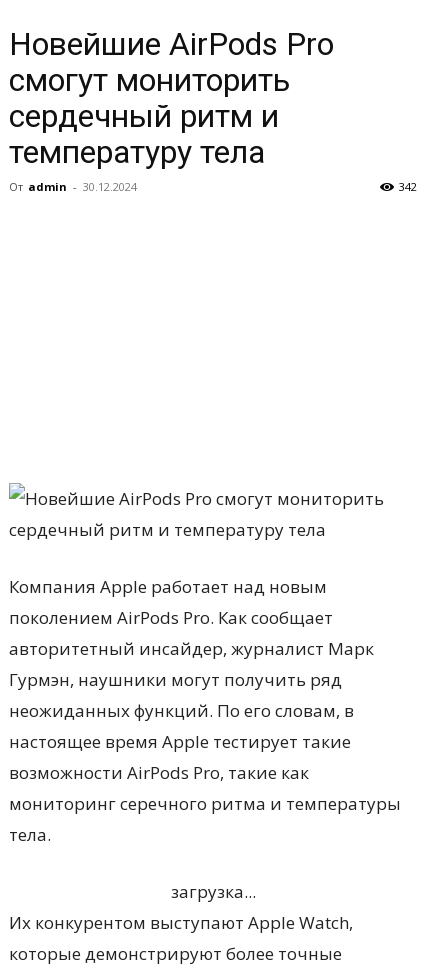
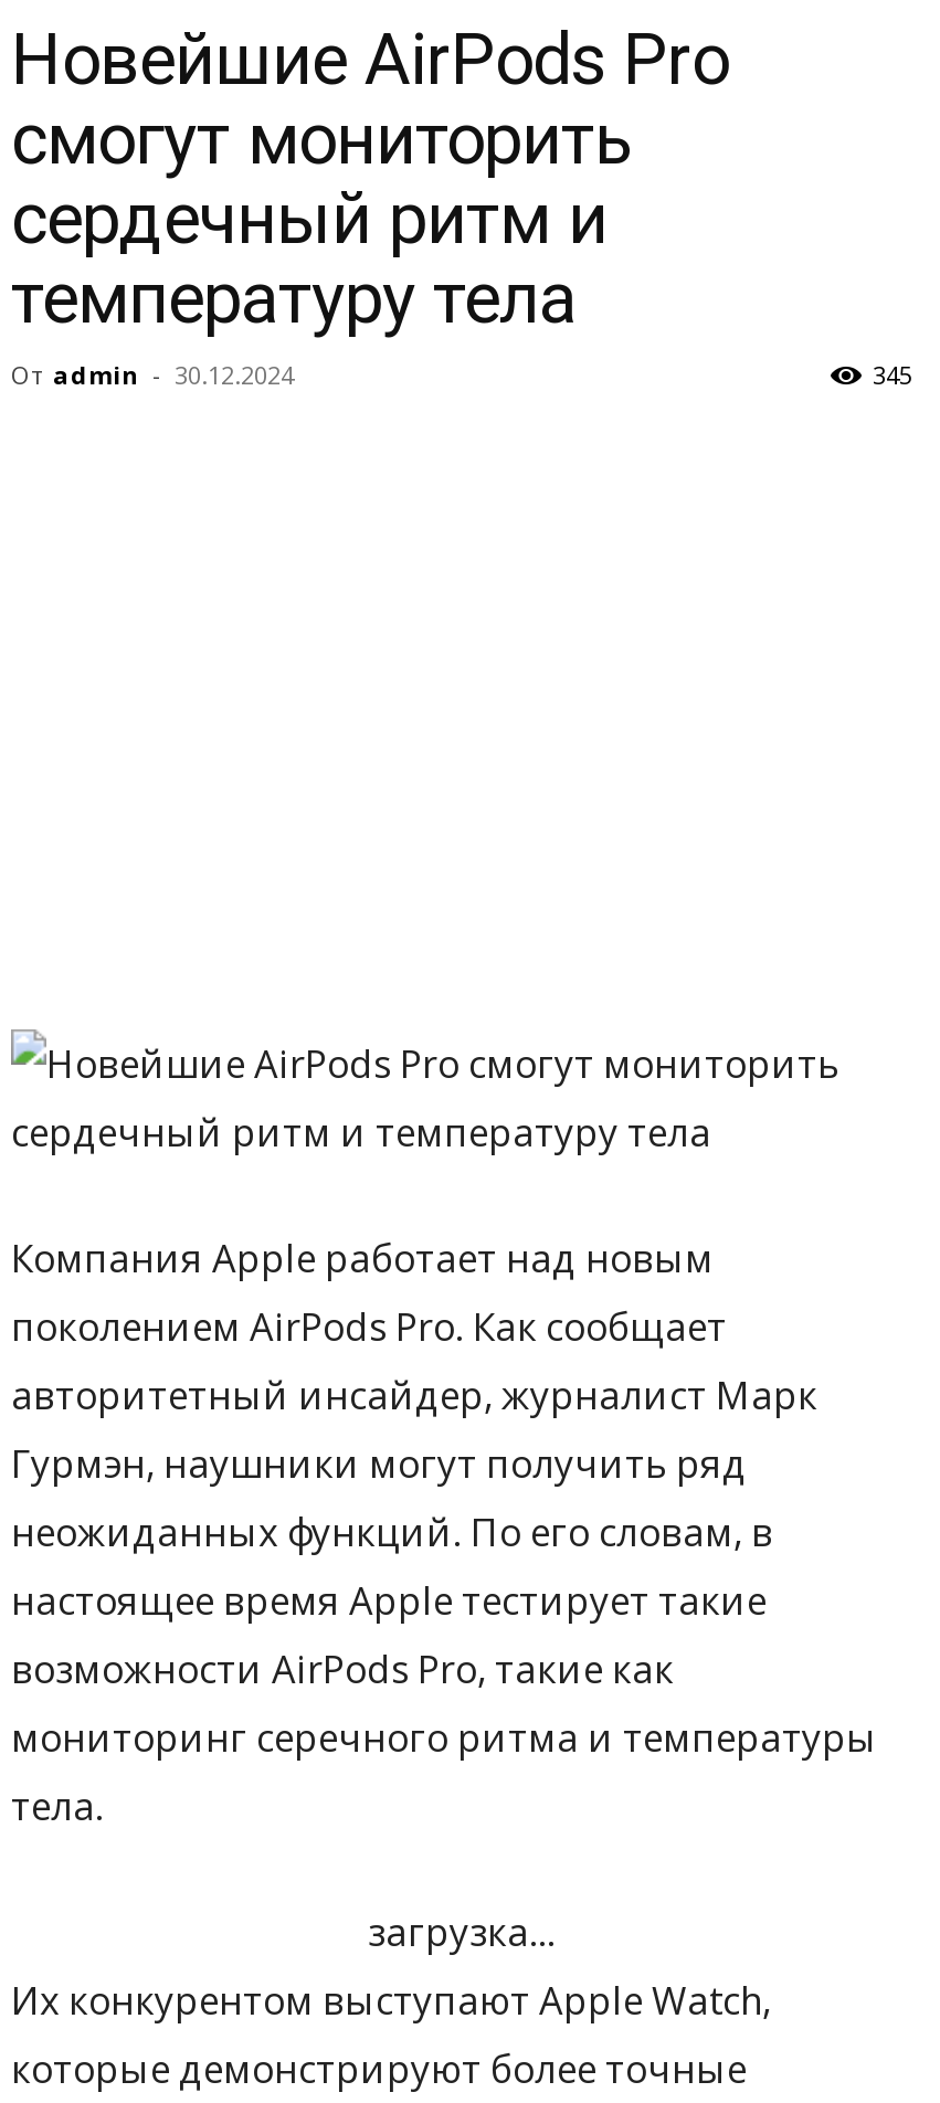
- 342
+ 345
